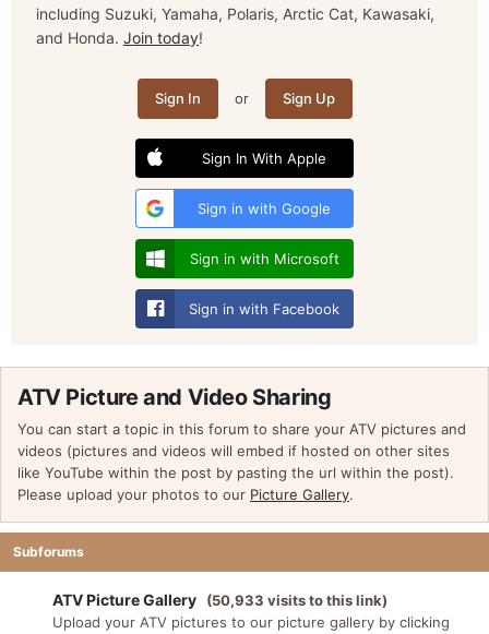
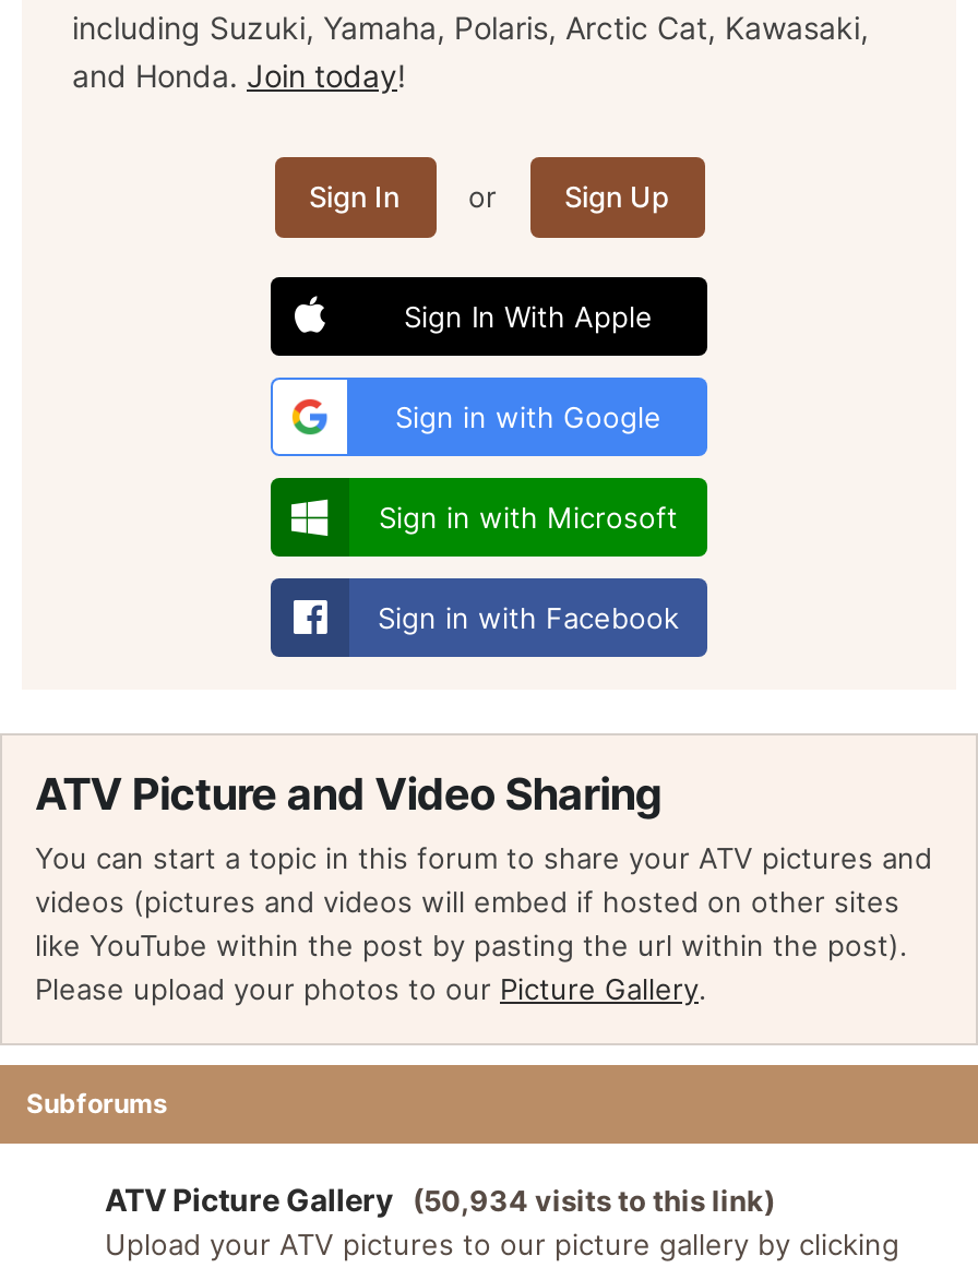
- ATV Picture Gallery (50,933 visits to this link)
+ ATV Picture Gallery (50,934 visits to this link)
